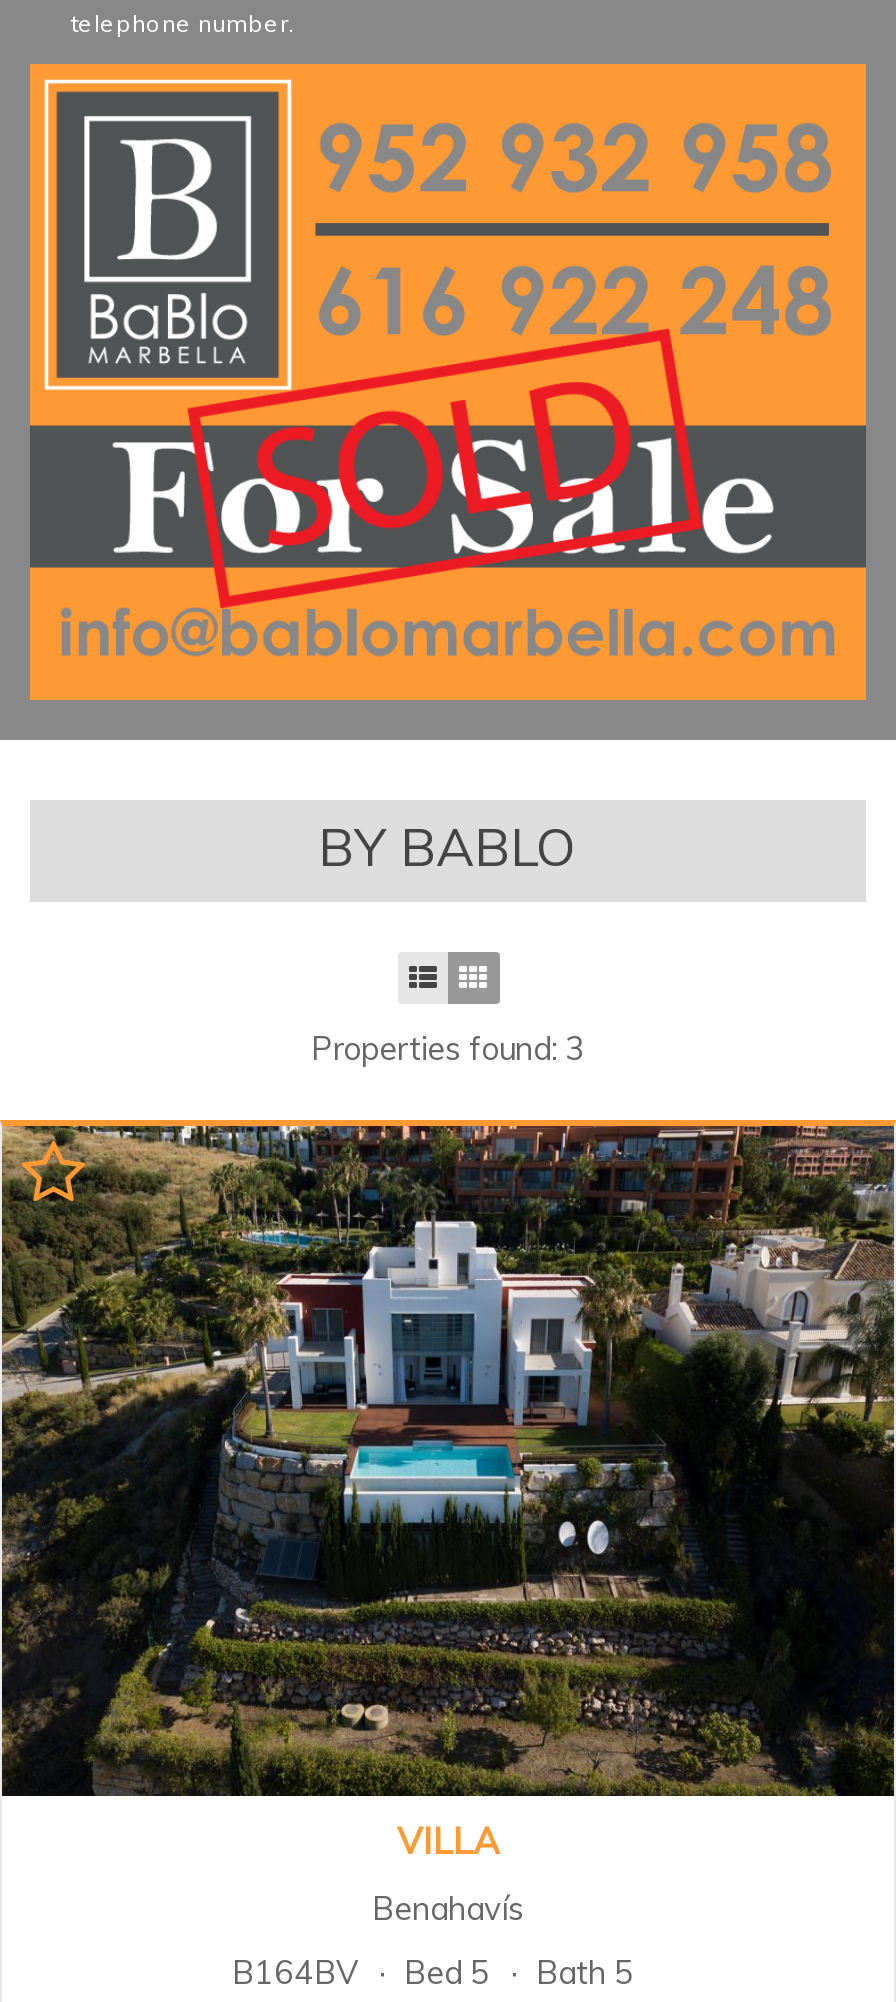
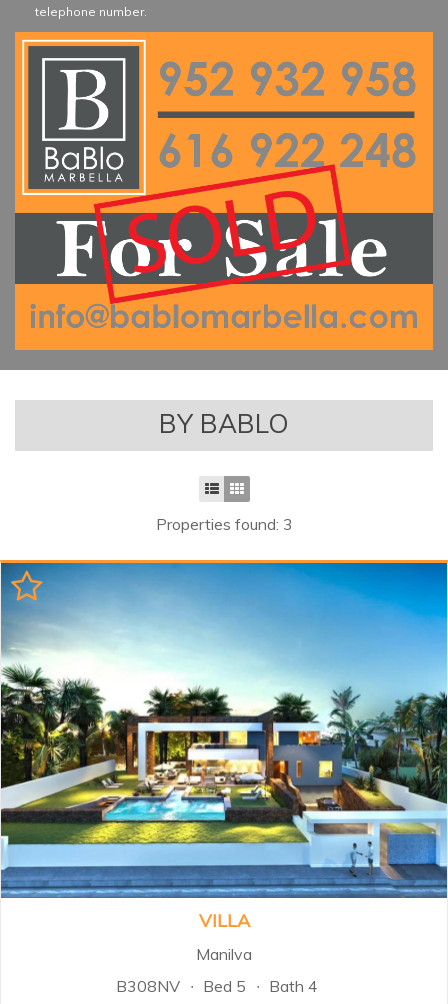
- [image]
+ [image]

- Benahavís
+ Manilva

- B164BV
+ B308NV

- Bath 5
+ Bath 4
